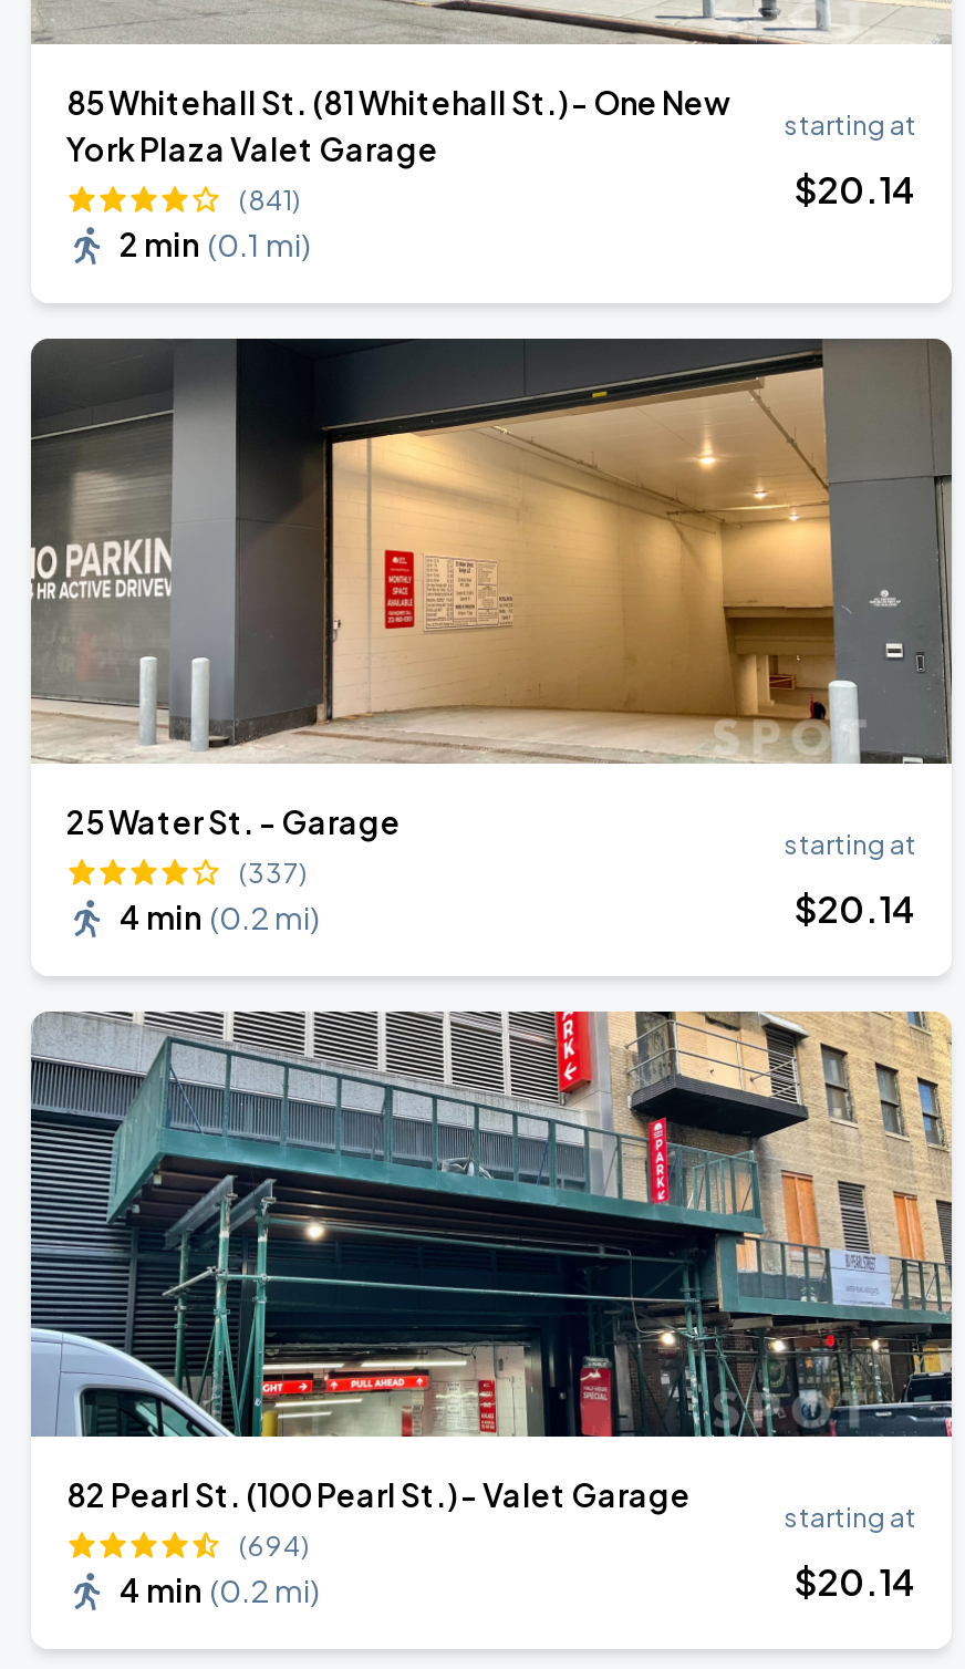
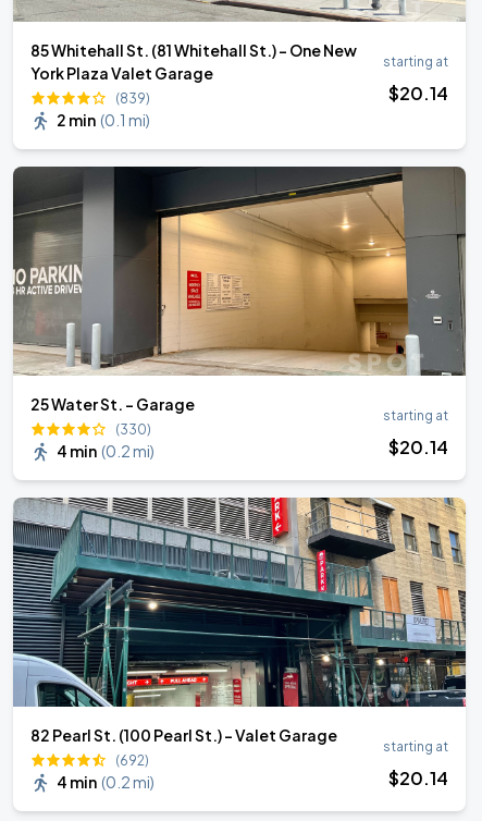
- (841)
+ (839)

- (337)
+ (330)

- (694)
+ (692)
